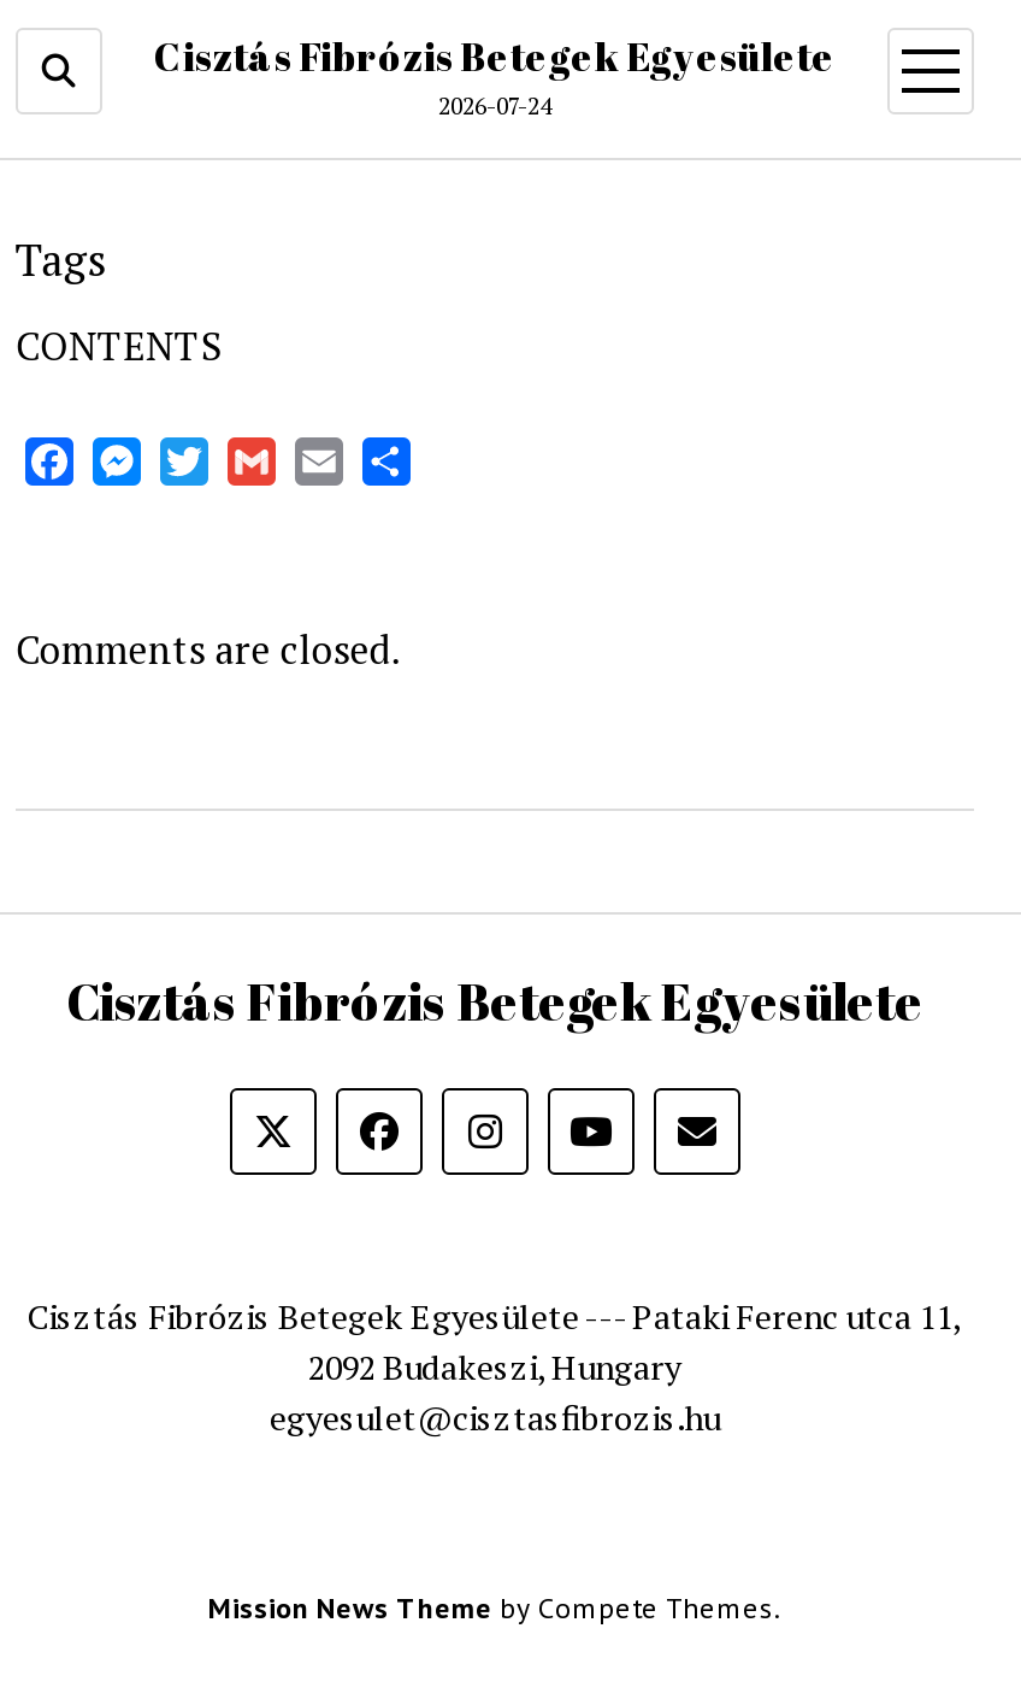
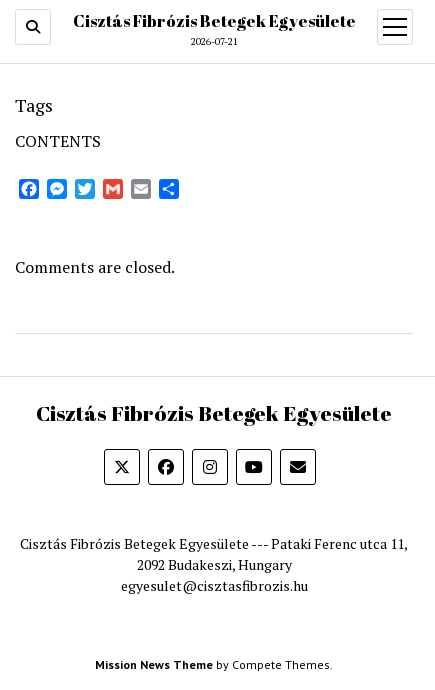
- 2026-07-24
+ 2026-07-21
